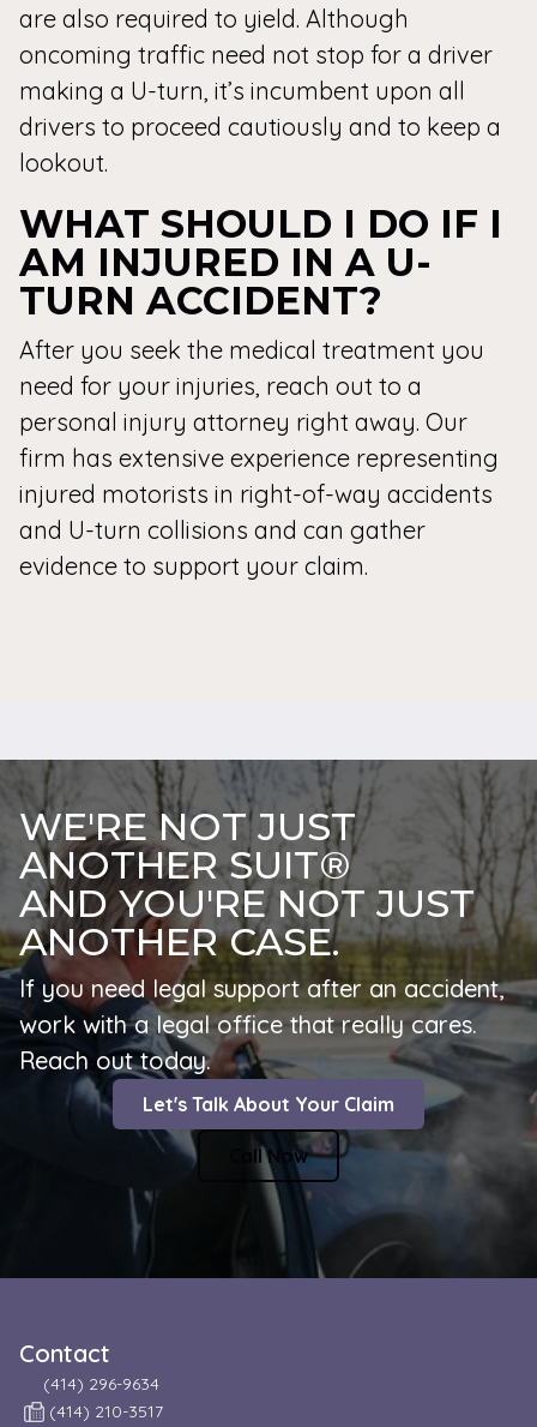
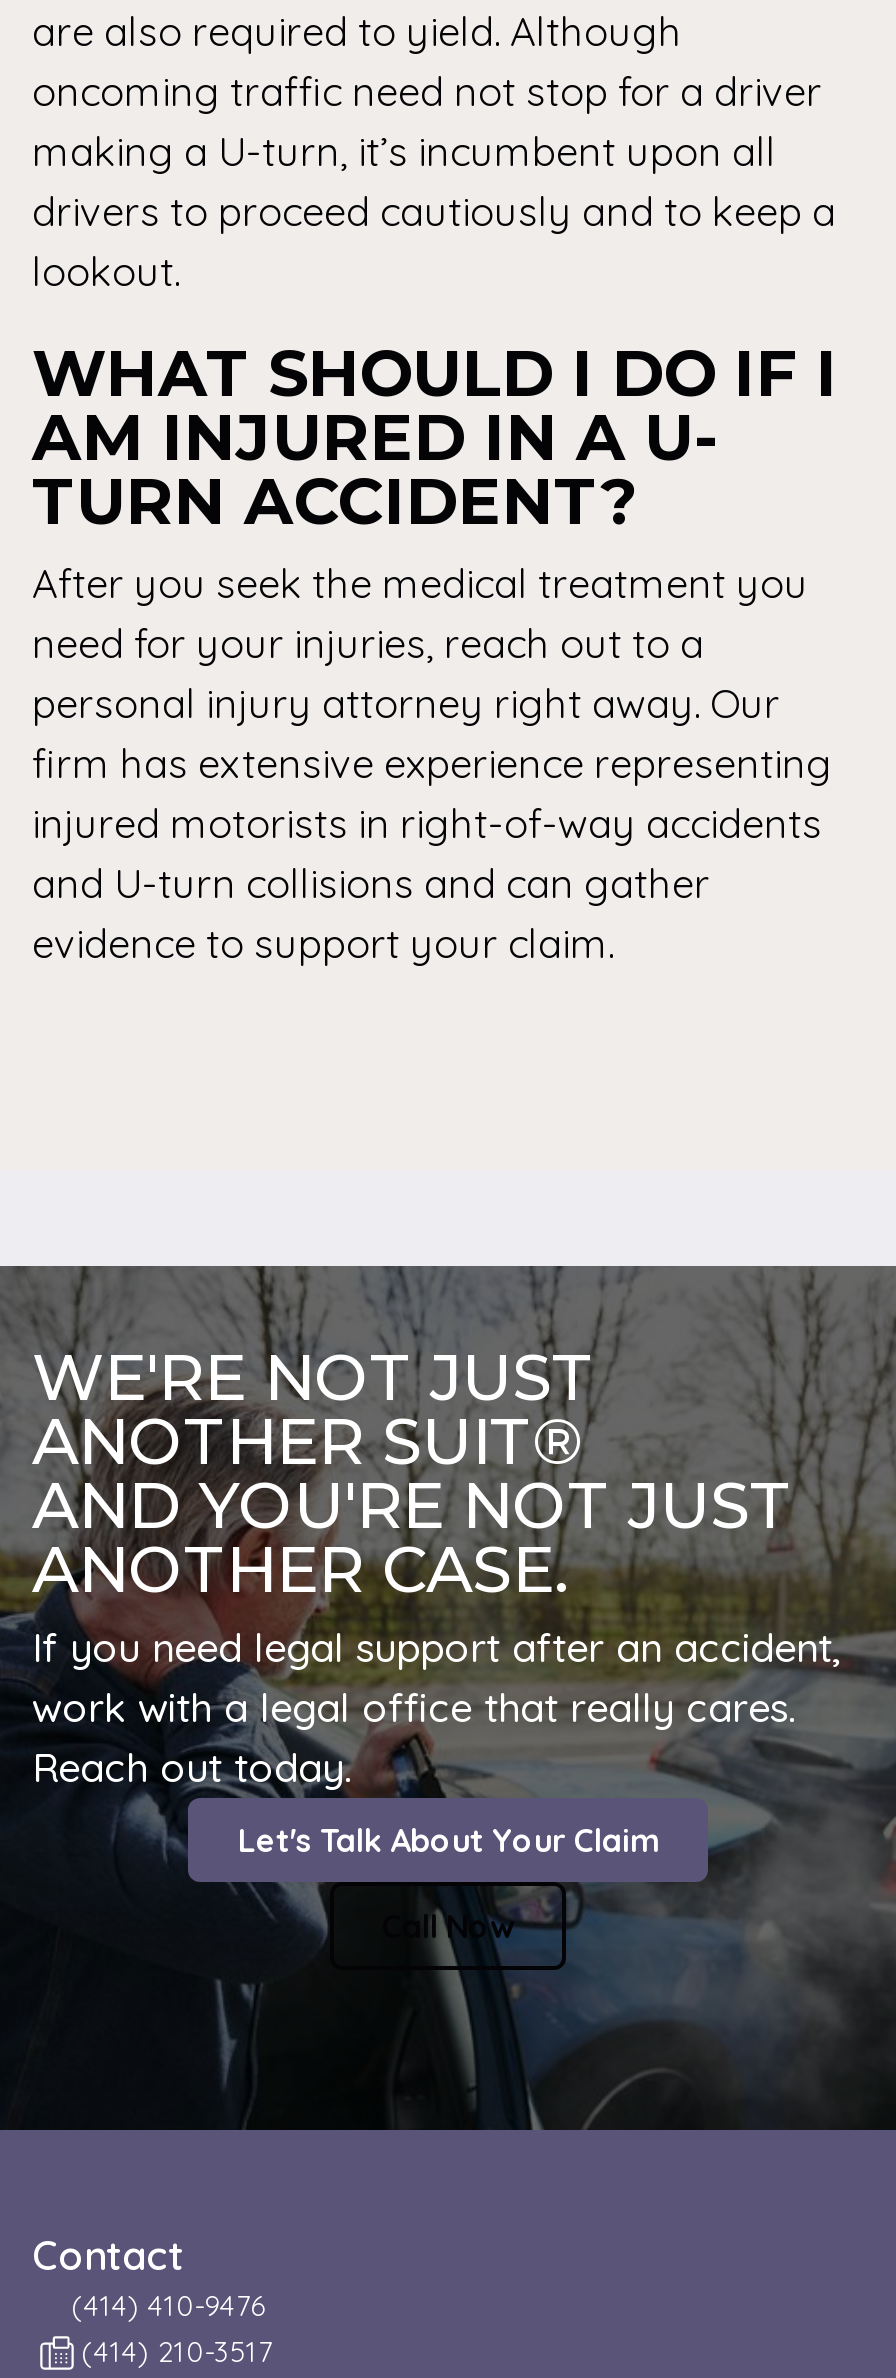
- (414) 296-9634
+ (414) 410-9476
